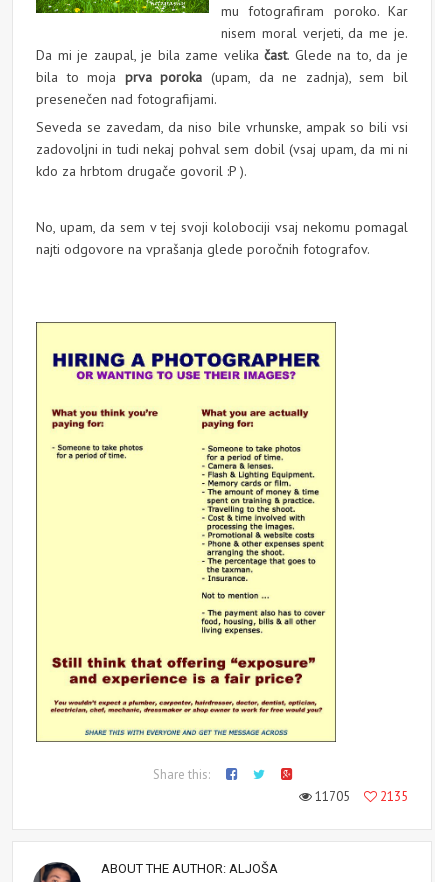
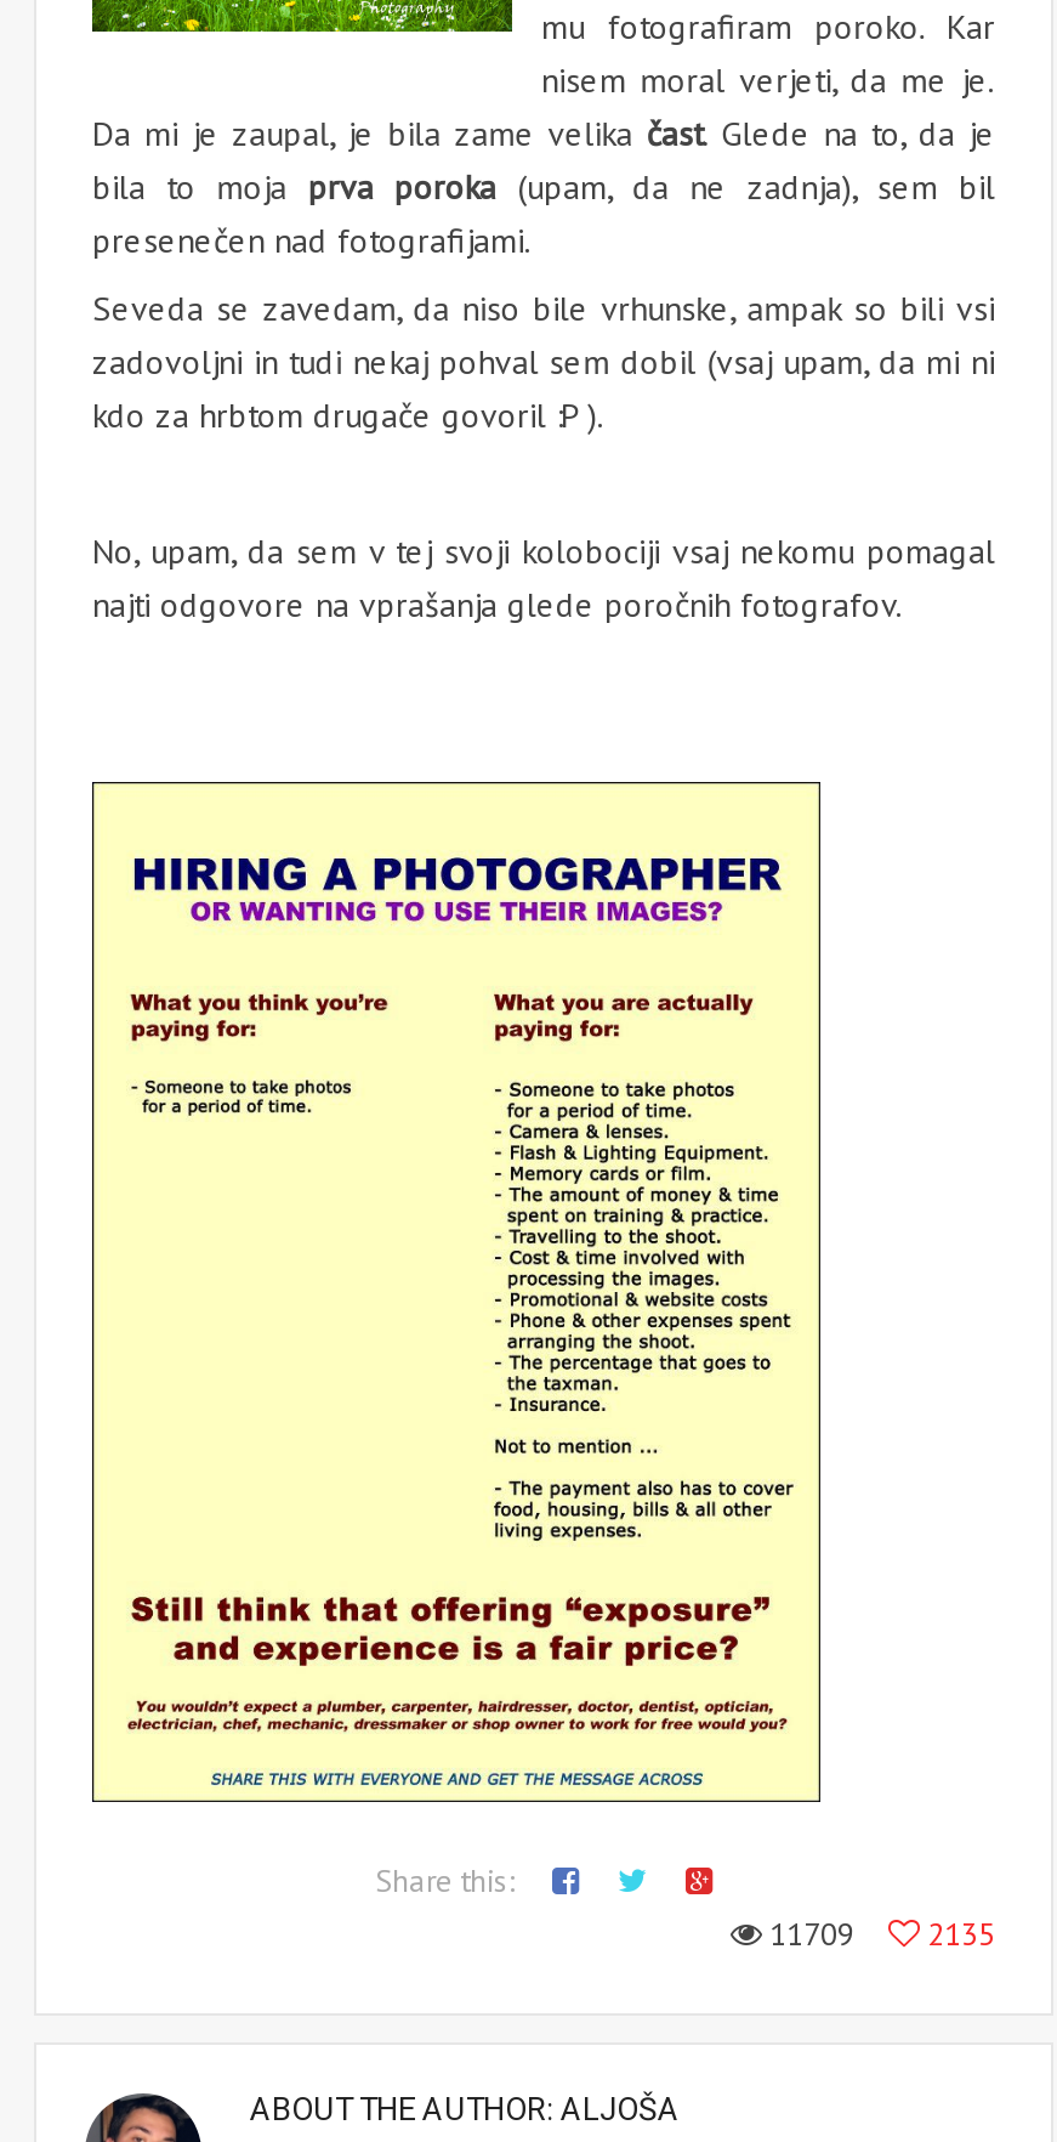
- 11705 2135
+ 11709 2135
